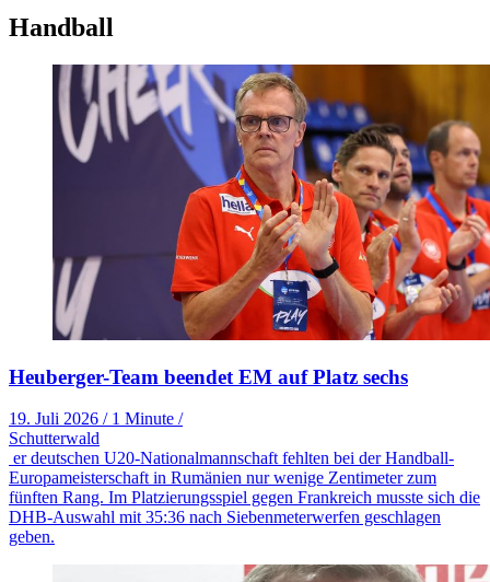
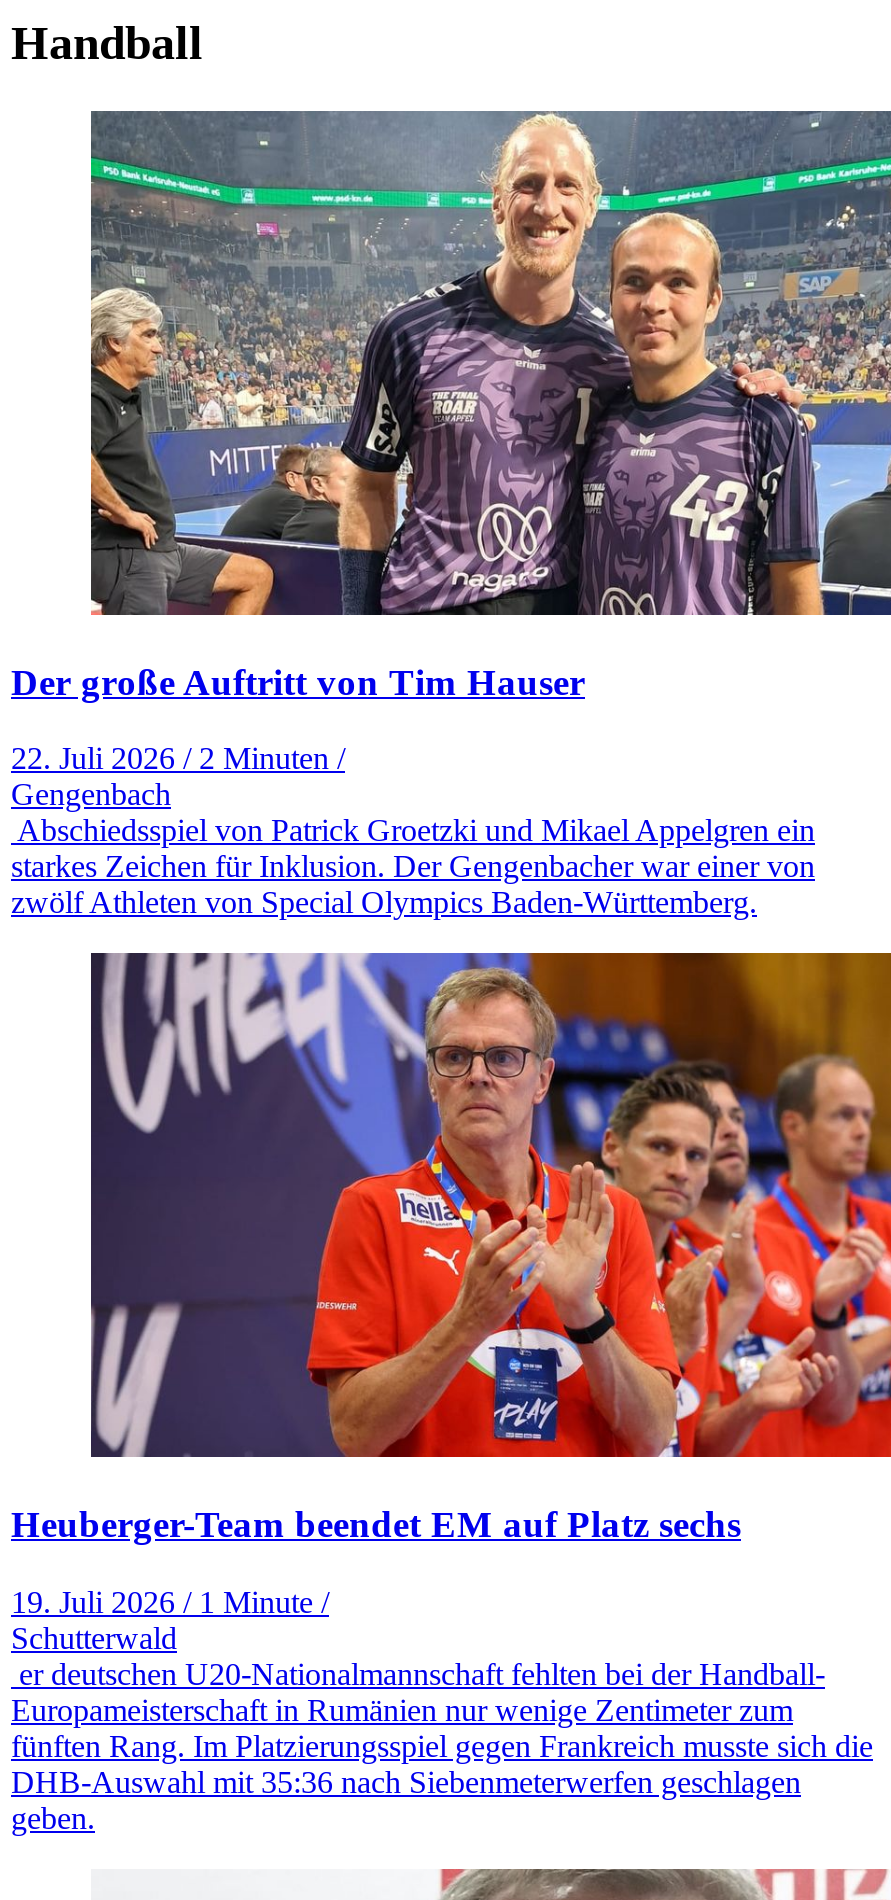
+ [image]
+ Der große Auftritt von Tim Hauser
+ 22. Juli 2026 / 2 Minuten /
+ Gengenbach
+ Abschiedsspiel von Patrick Groetzki und Mikael Appelgren ein
+ starkes Zeichen für Inklusion. Der Gengenbacher war einer von
+ zwölf Athleten von Special Olympics Baden-Württemberg.
